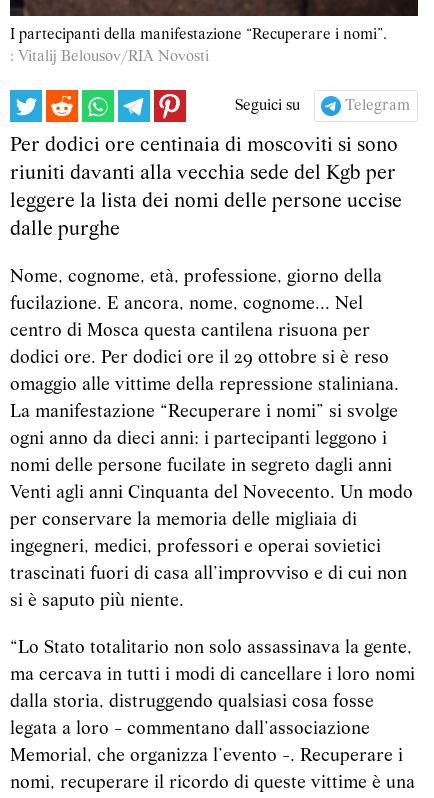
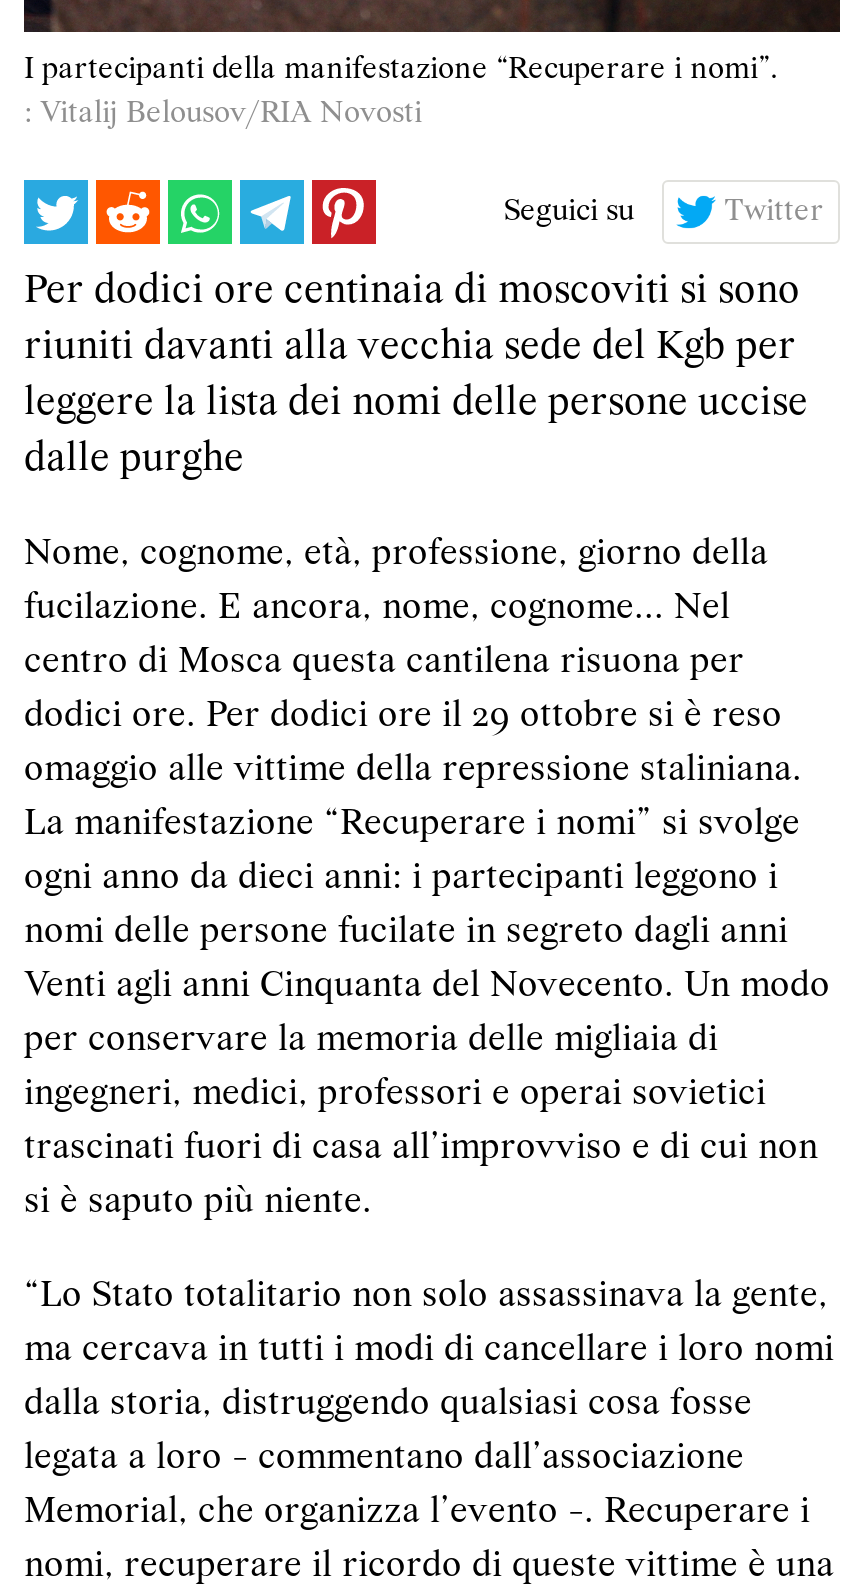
- Telegram
+ Twitter
